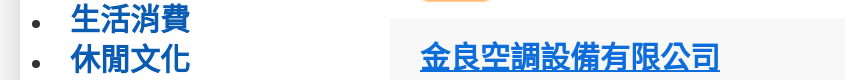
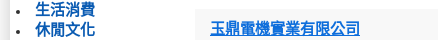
- 金良空調設備有限公司
+ 玉鼎電機實業有限公司
